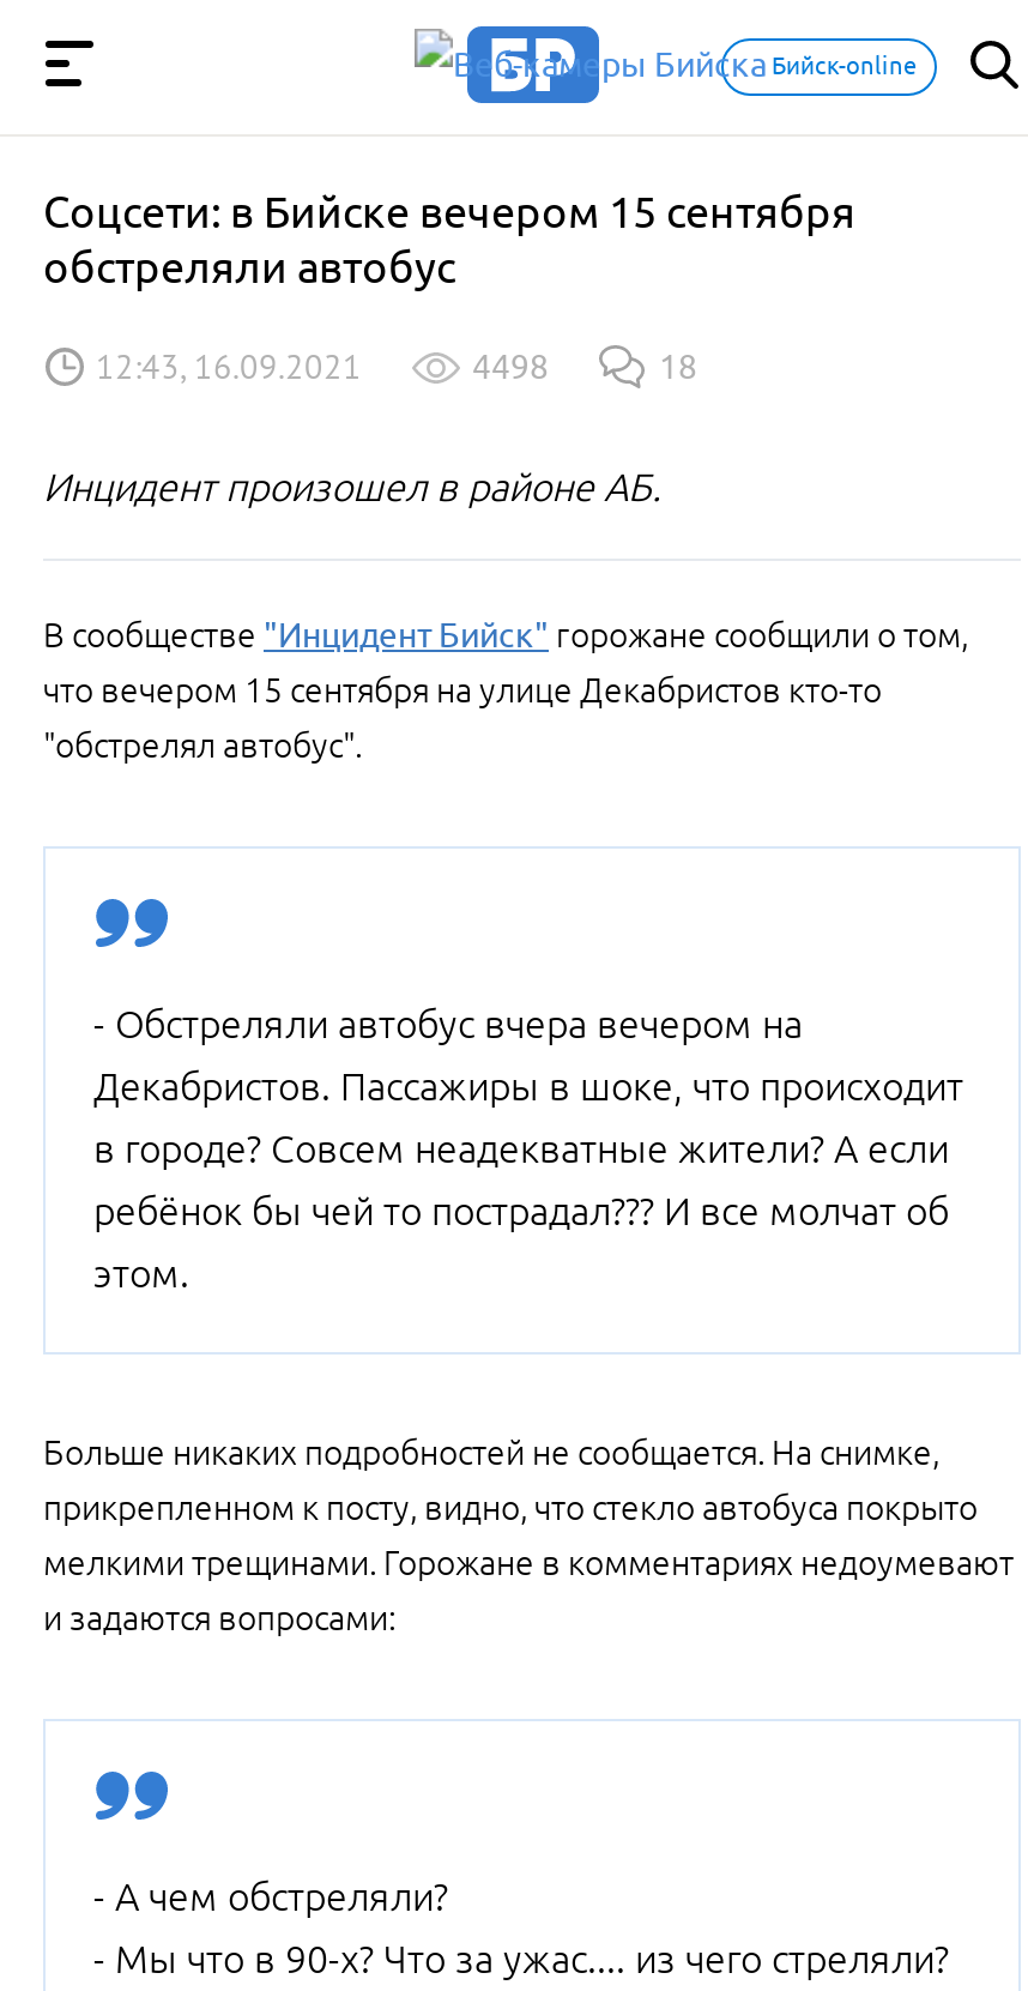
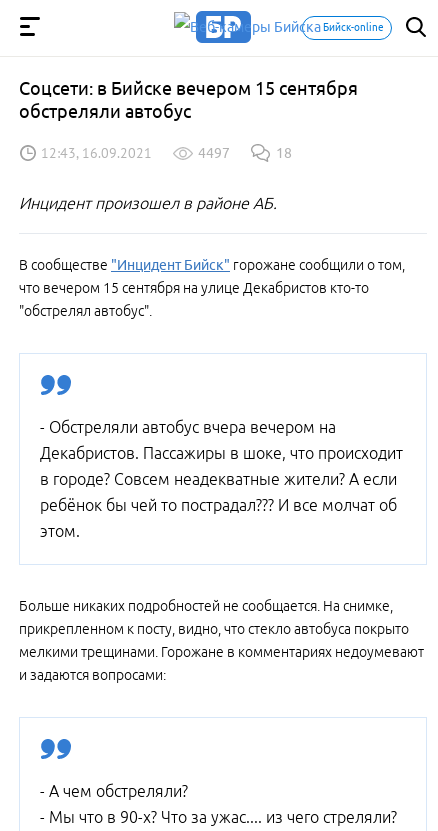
- 4498
+ 4497
